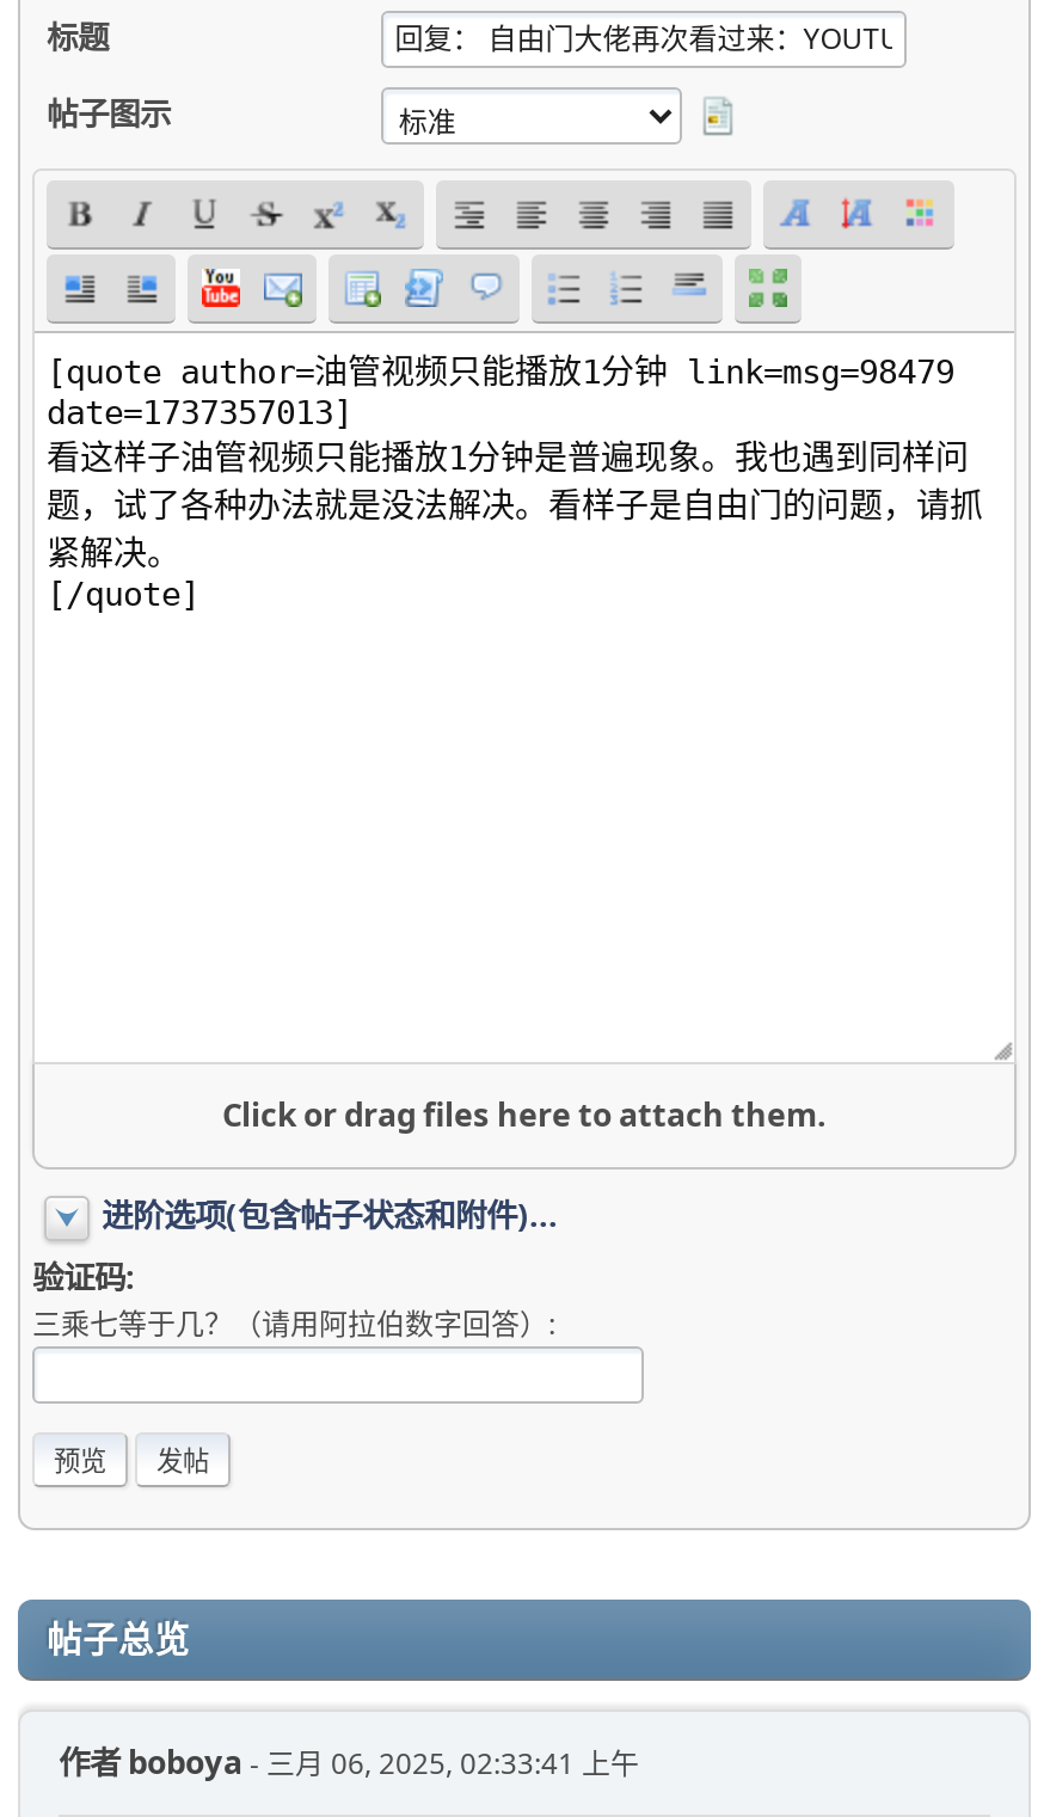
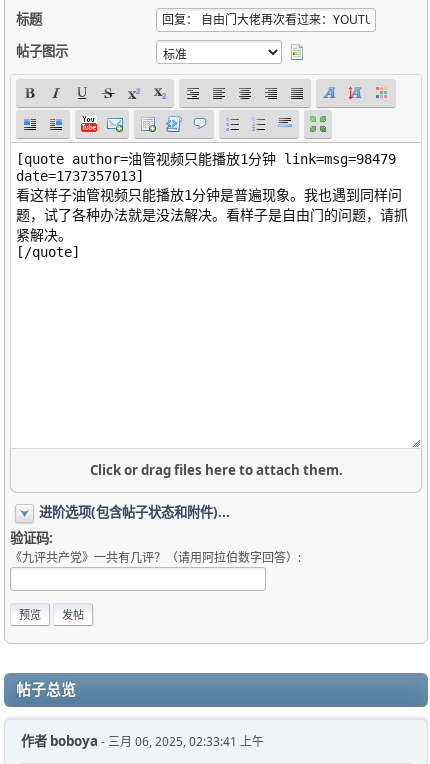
- 三乘七等于几？（请用阿拉伯数字回答）:
+ 《九评共产党》一共有几评？（请用阿拉伯数字回答）:
